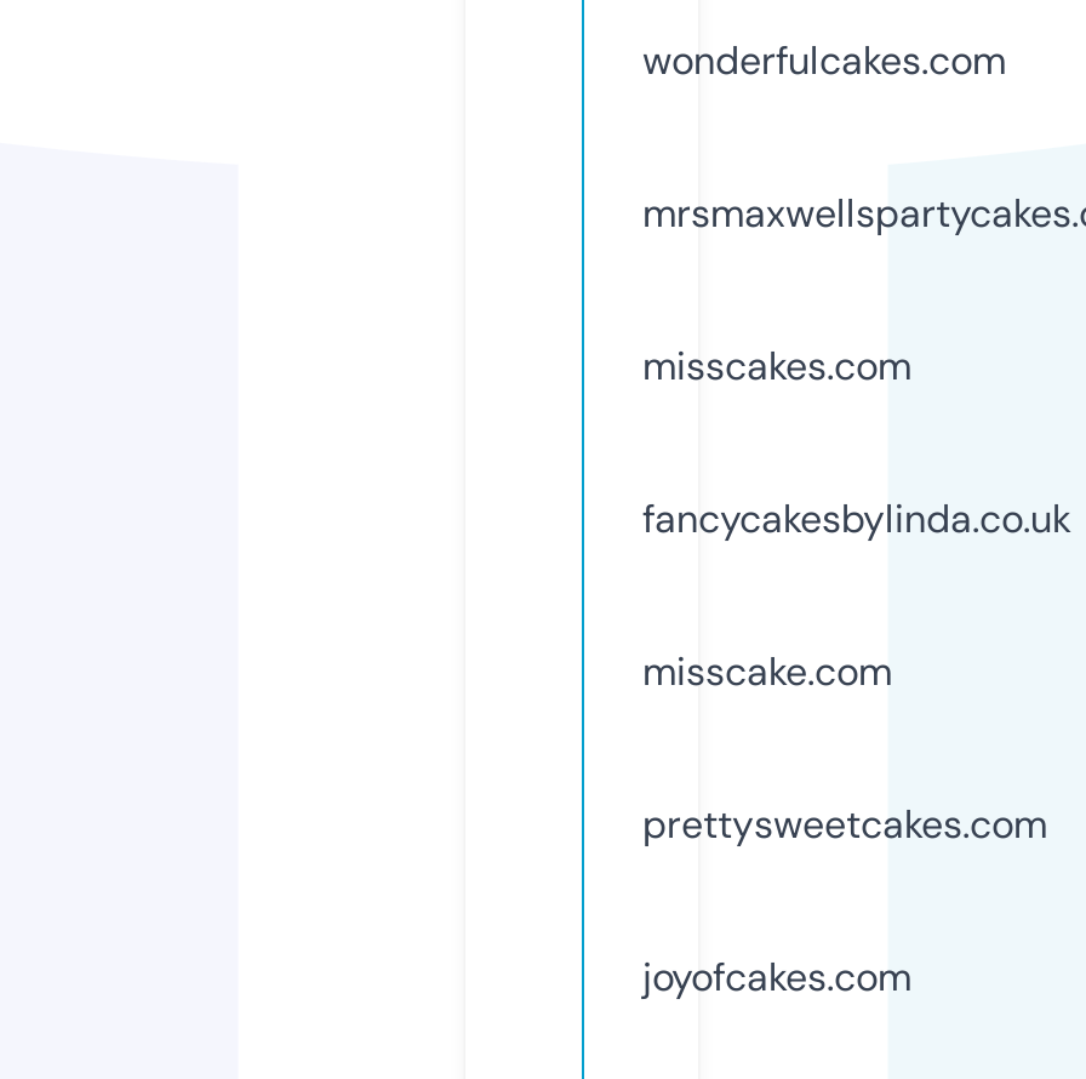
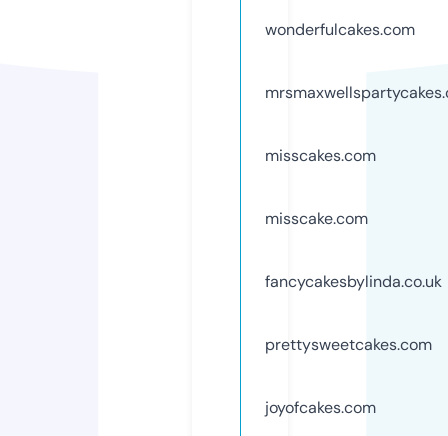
moved down: fancycakesbylinda.co.uk

moved up: misscake.com
